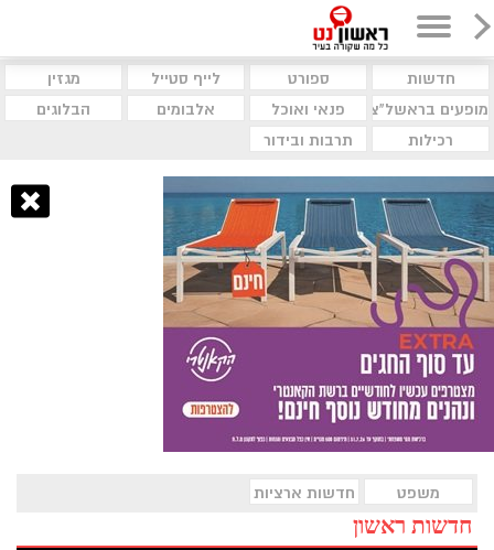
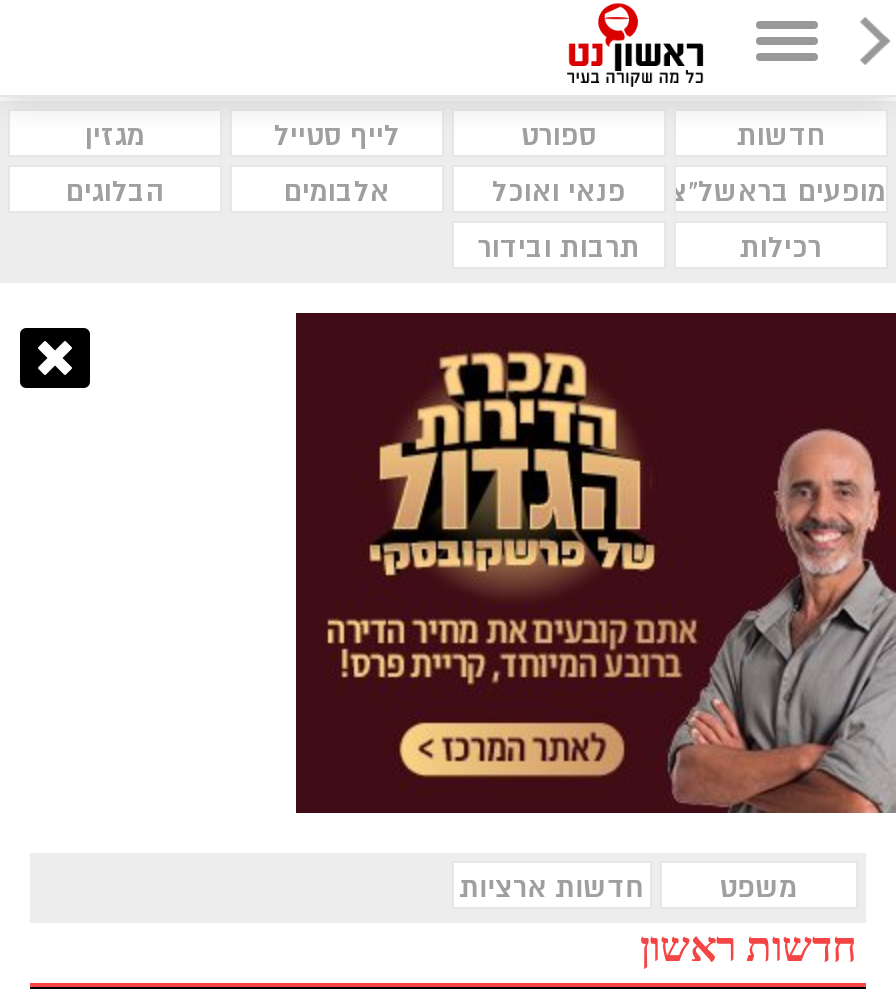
- [image]
+ [image]
